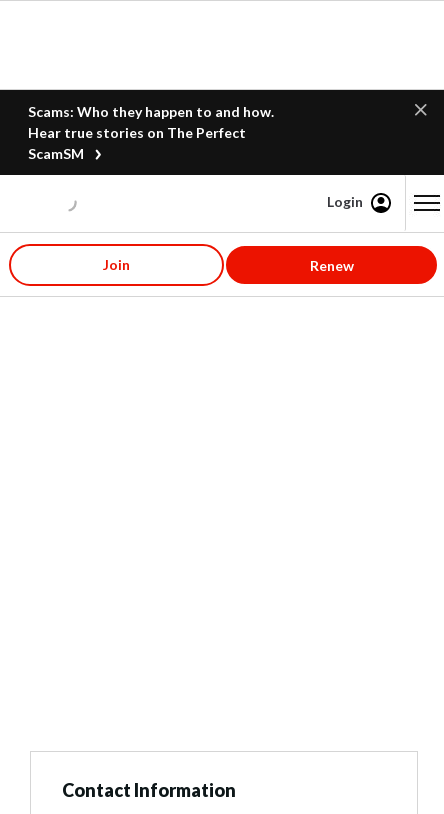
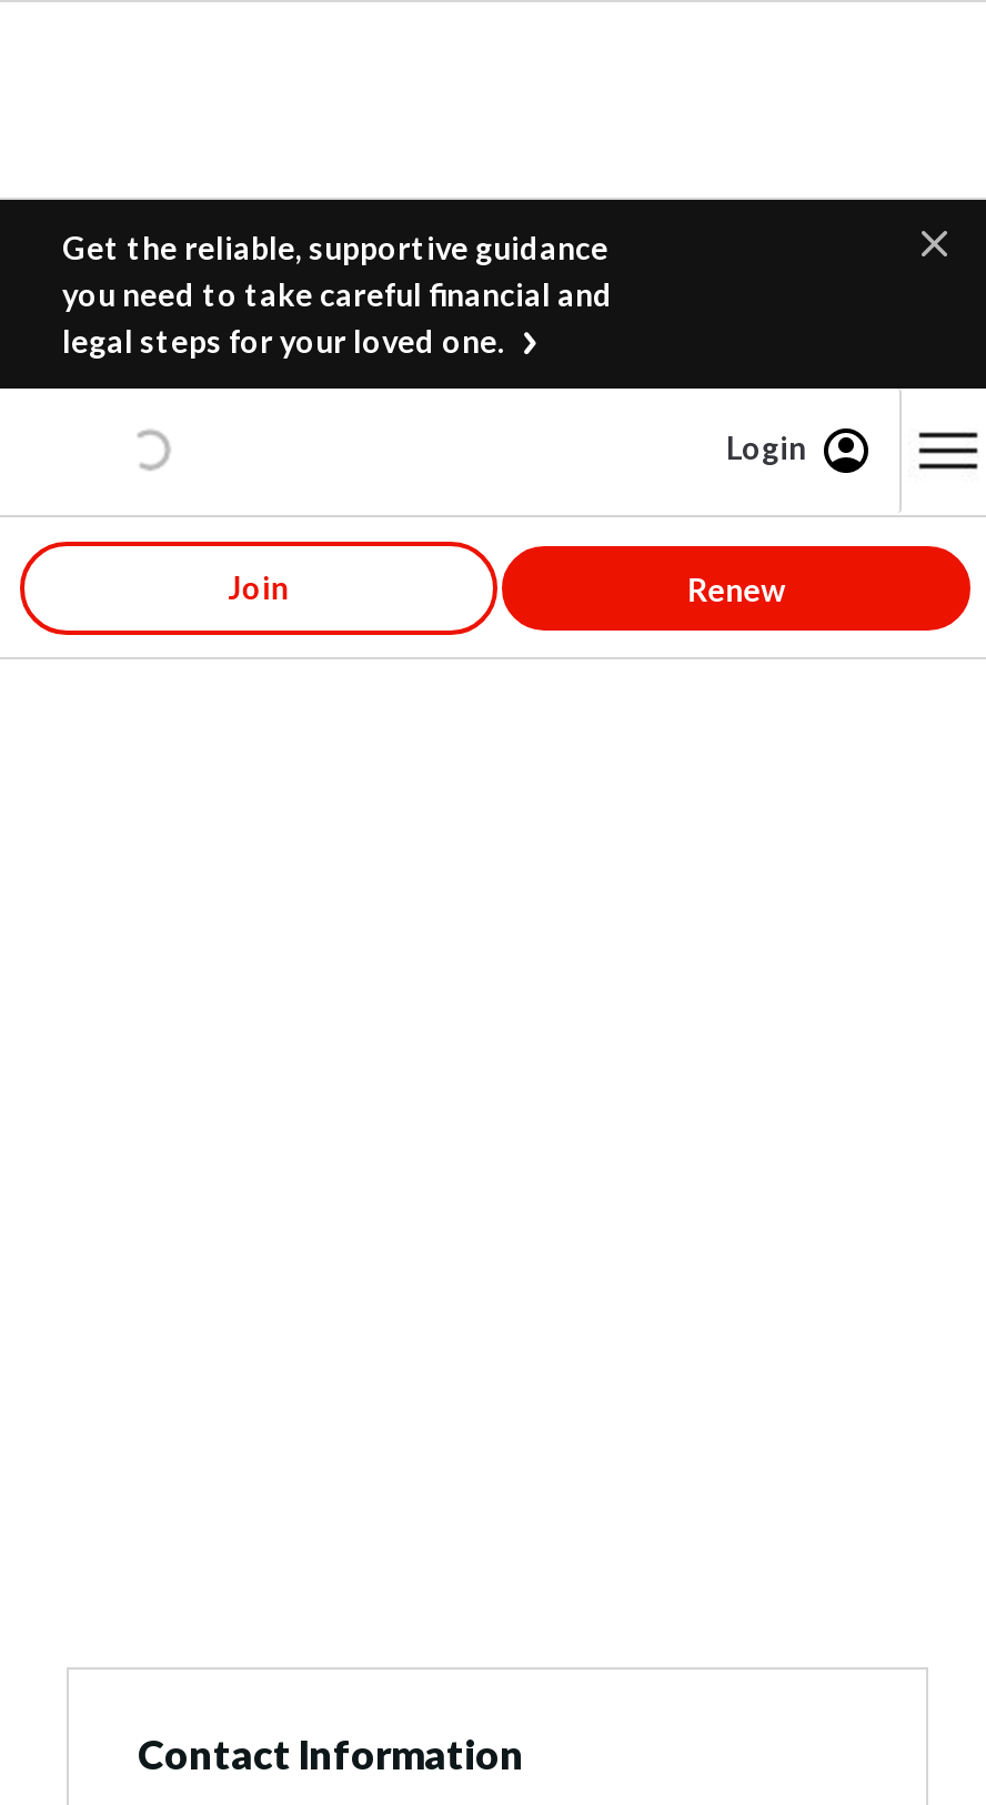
- Scams: Who they happen to and how.
- Hear true stories on The Perfect
- ScamSM
+ Get the reliable, supportive guidance
+ you need to take careful financial and
+ legal steps for your loved one.
